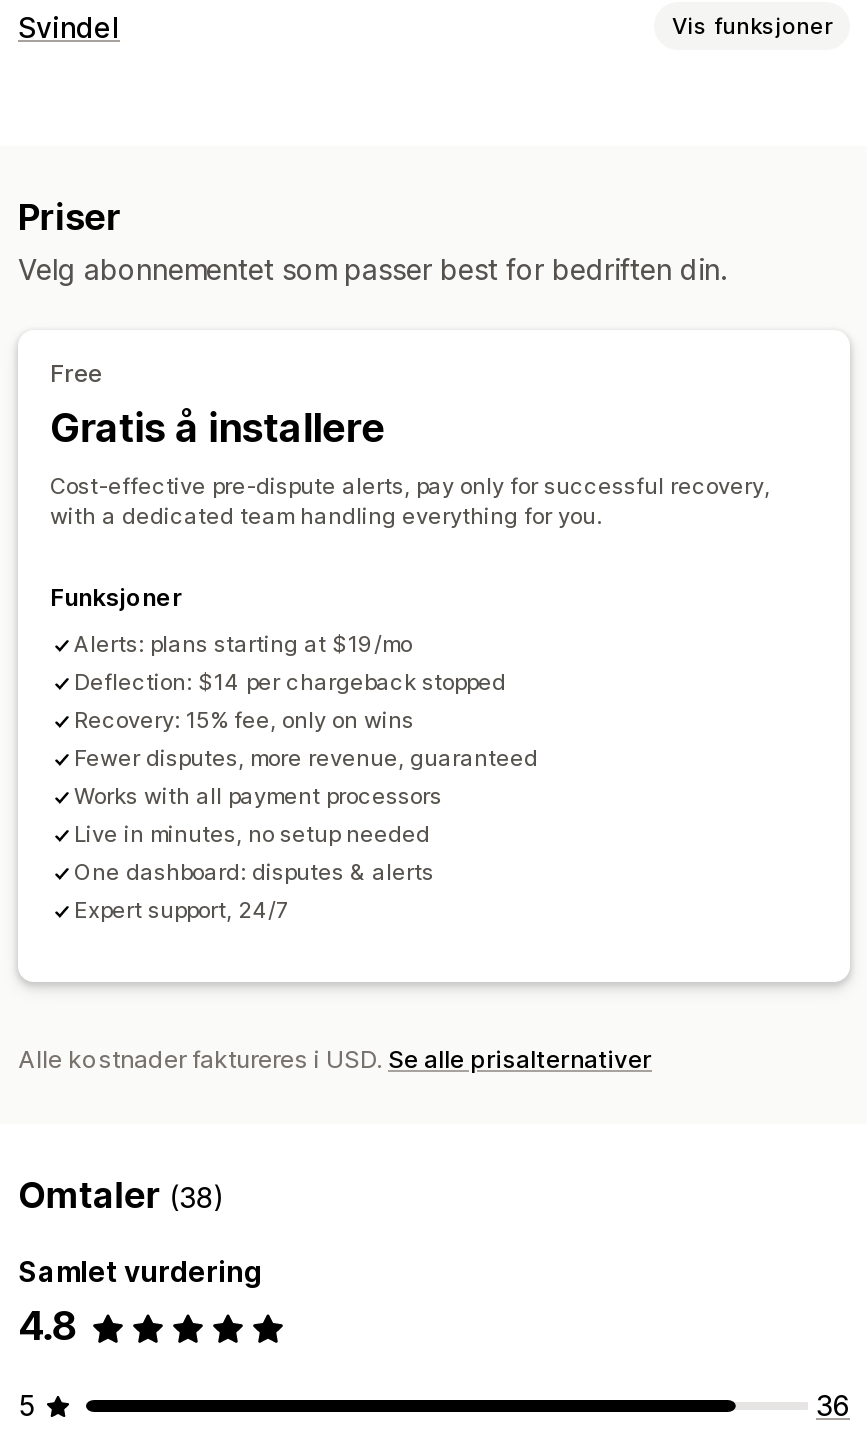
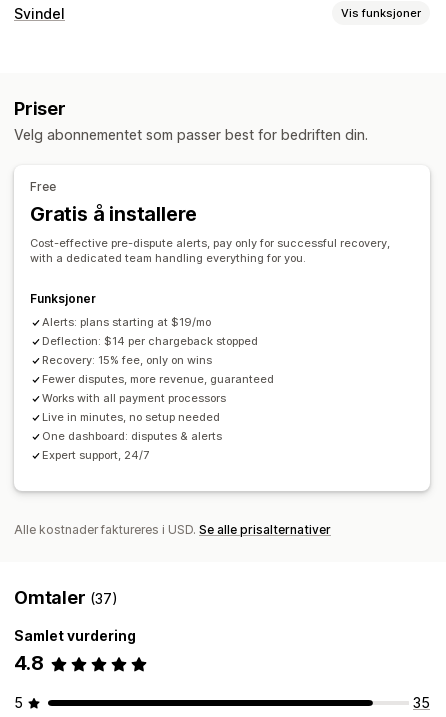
- Omtaler (38)
+ Omtaler (37)

- 36
+ 35
